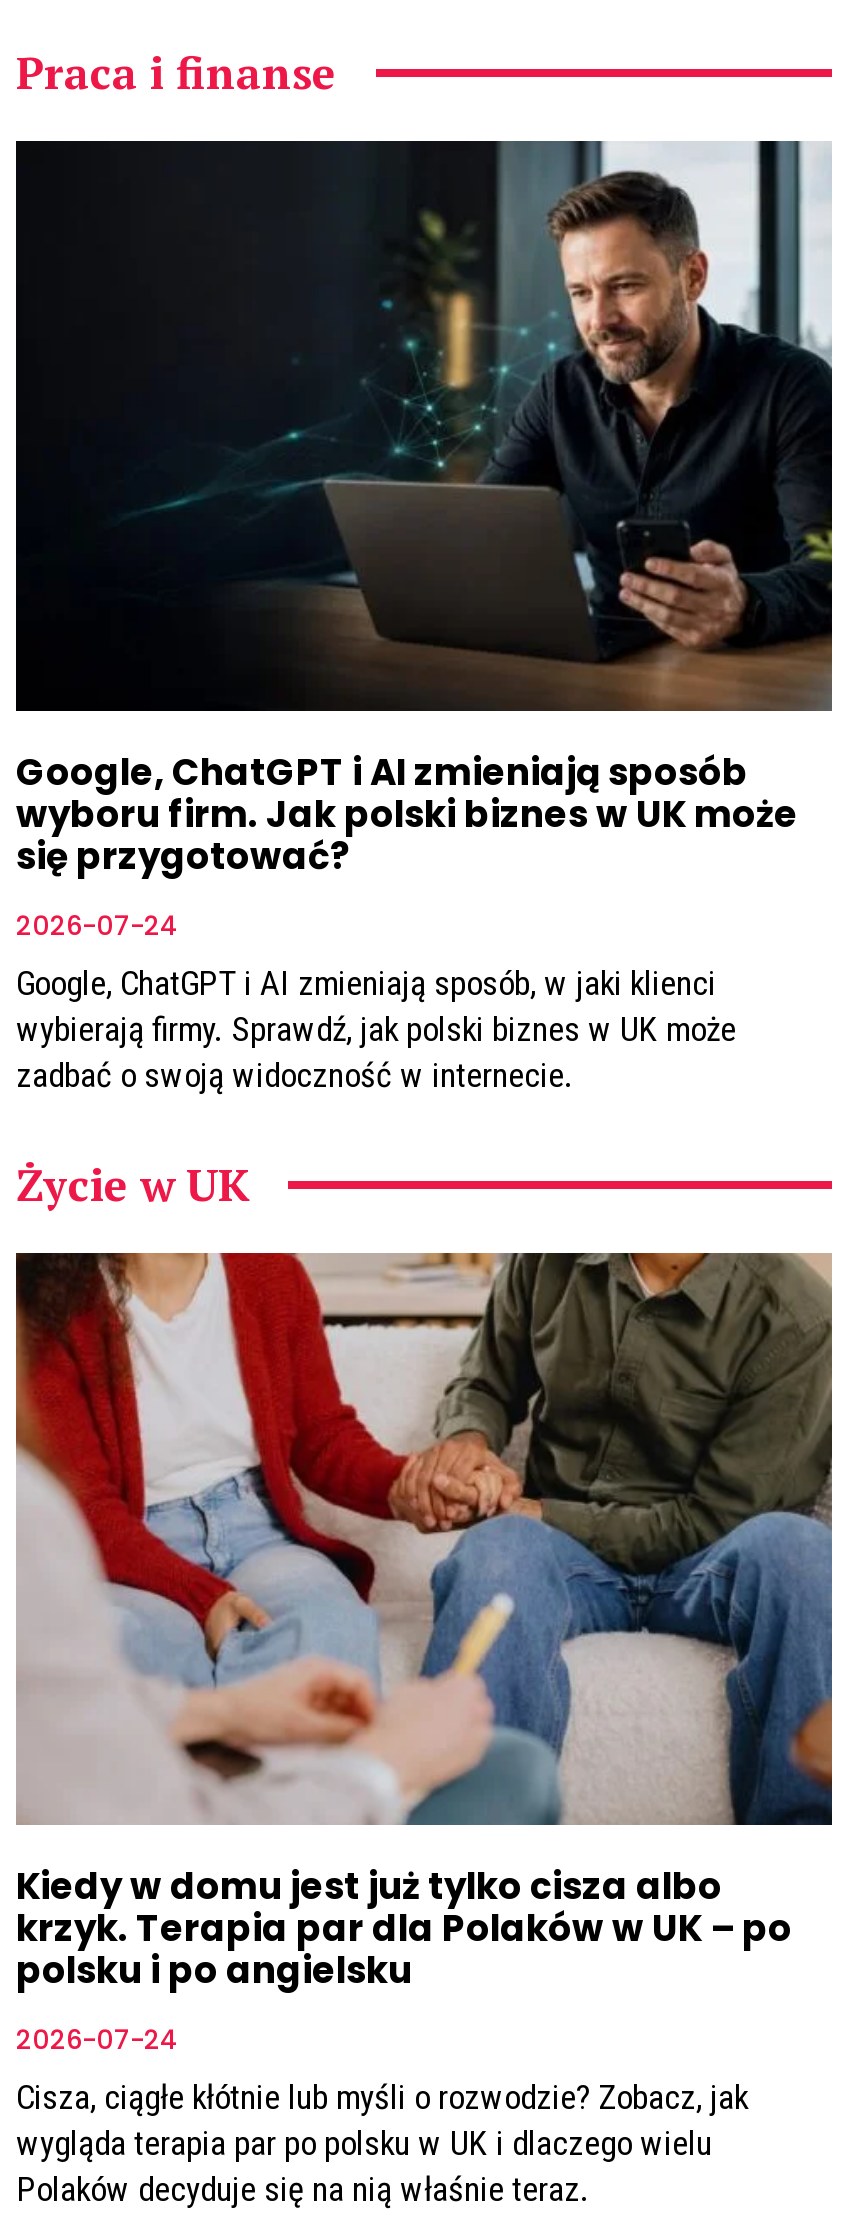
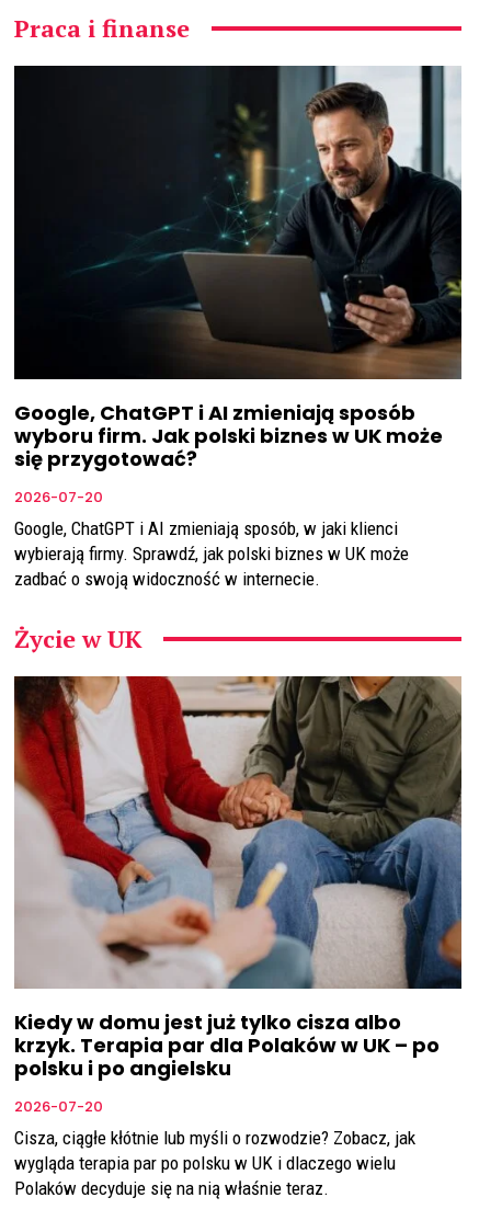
- 2026-07-24
+ 2026-07-20

- 2026-07-24
+ 2026-07-20
